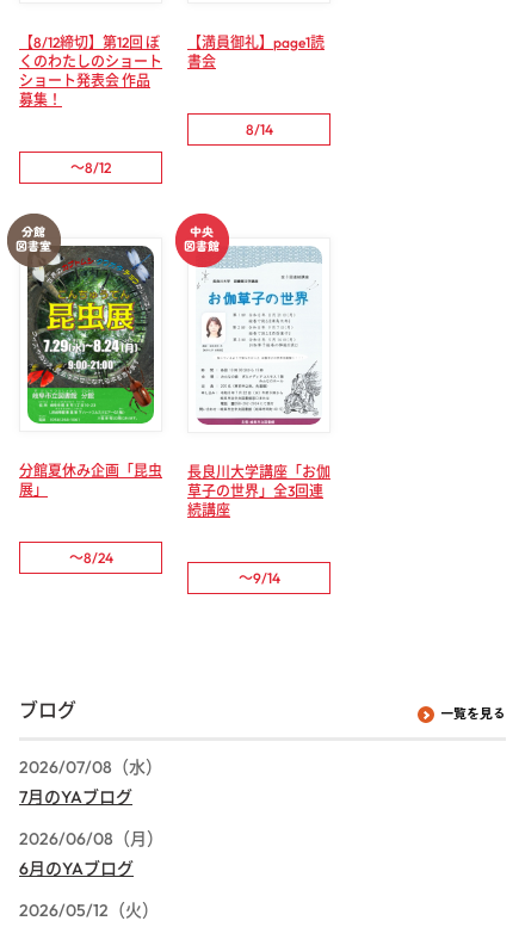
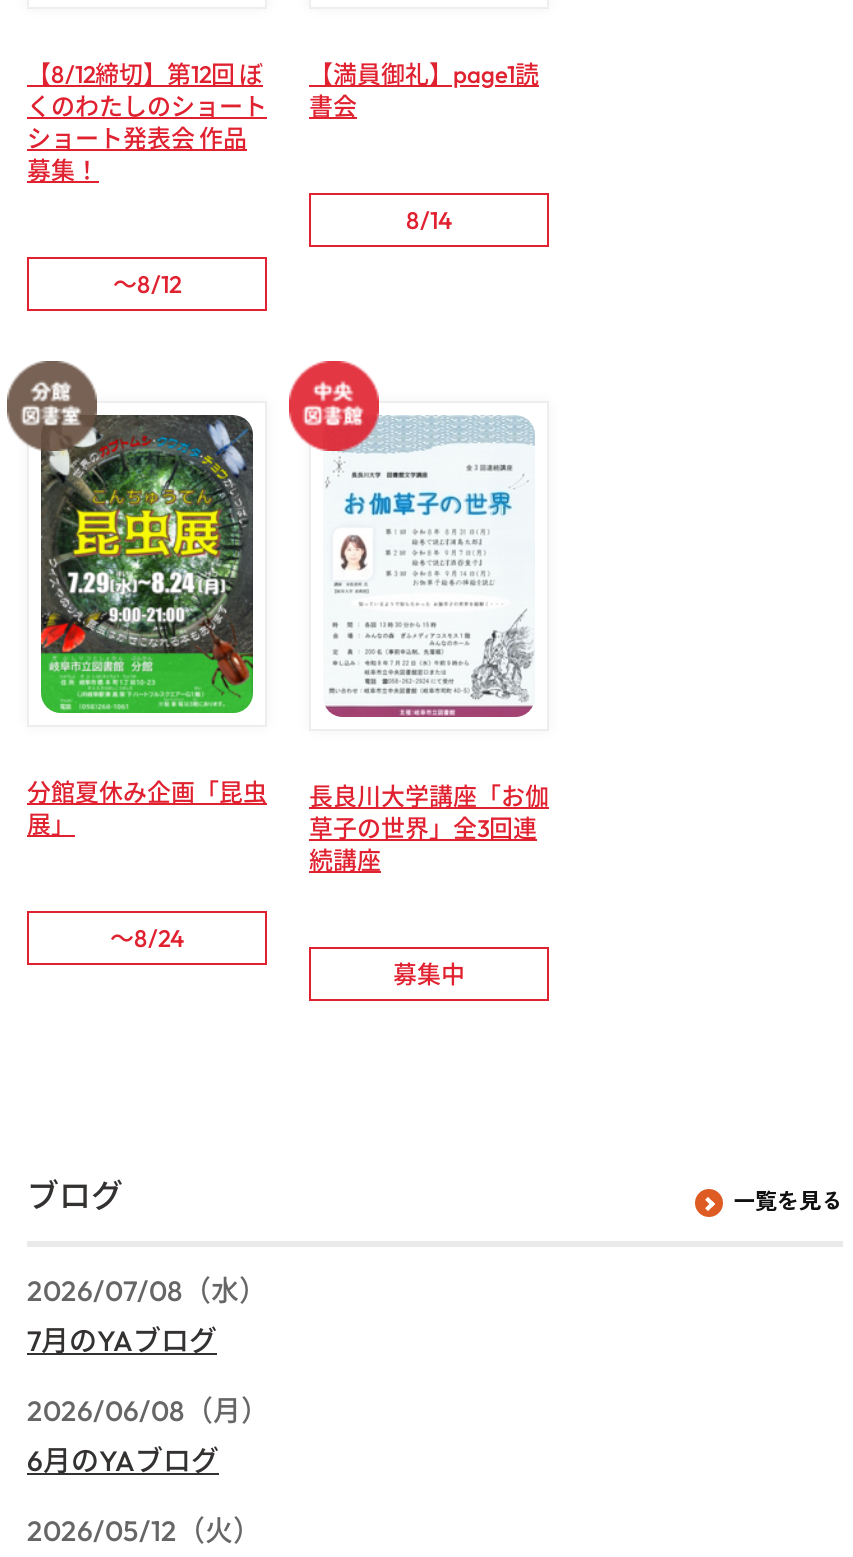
- ～9/14
+ 募集中
